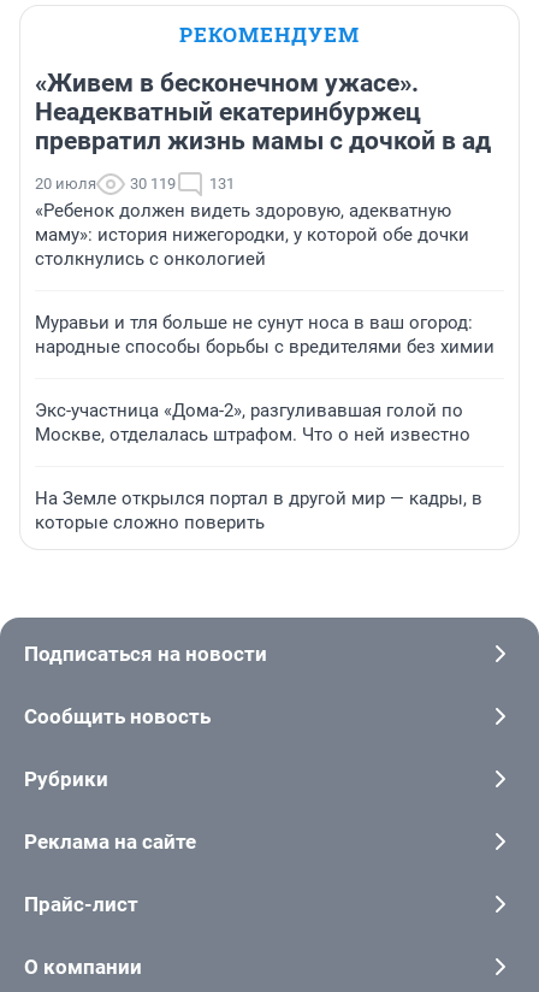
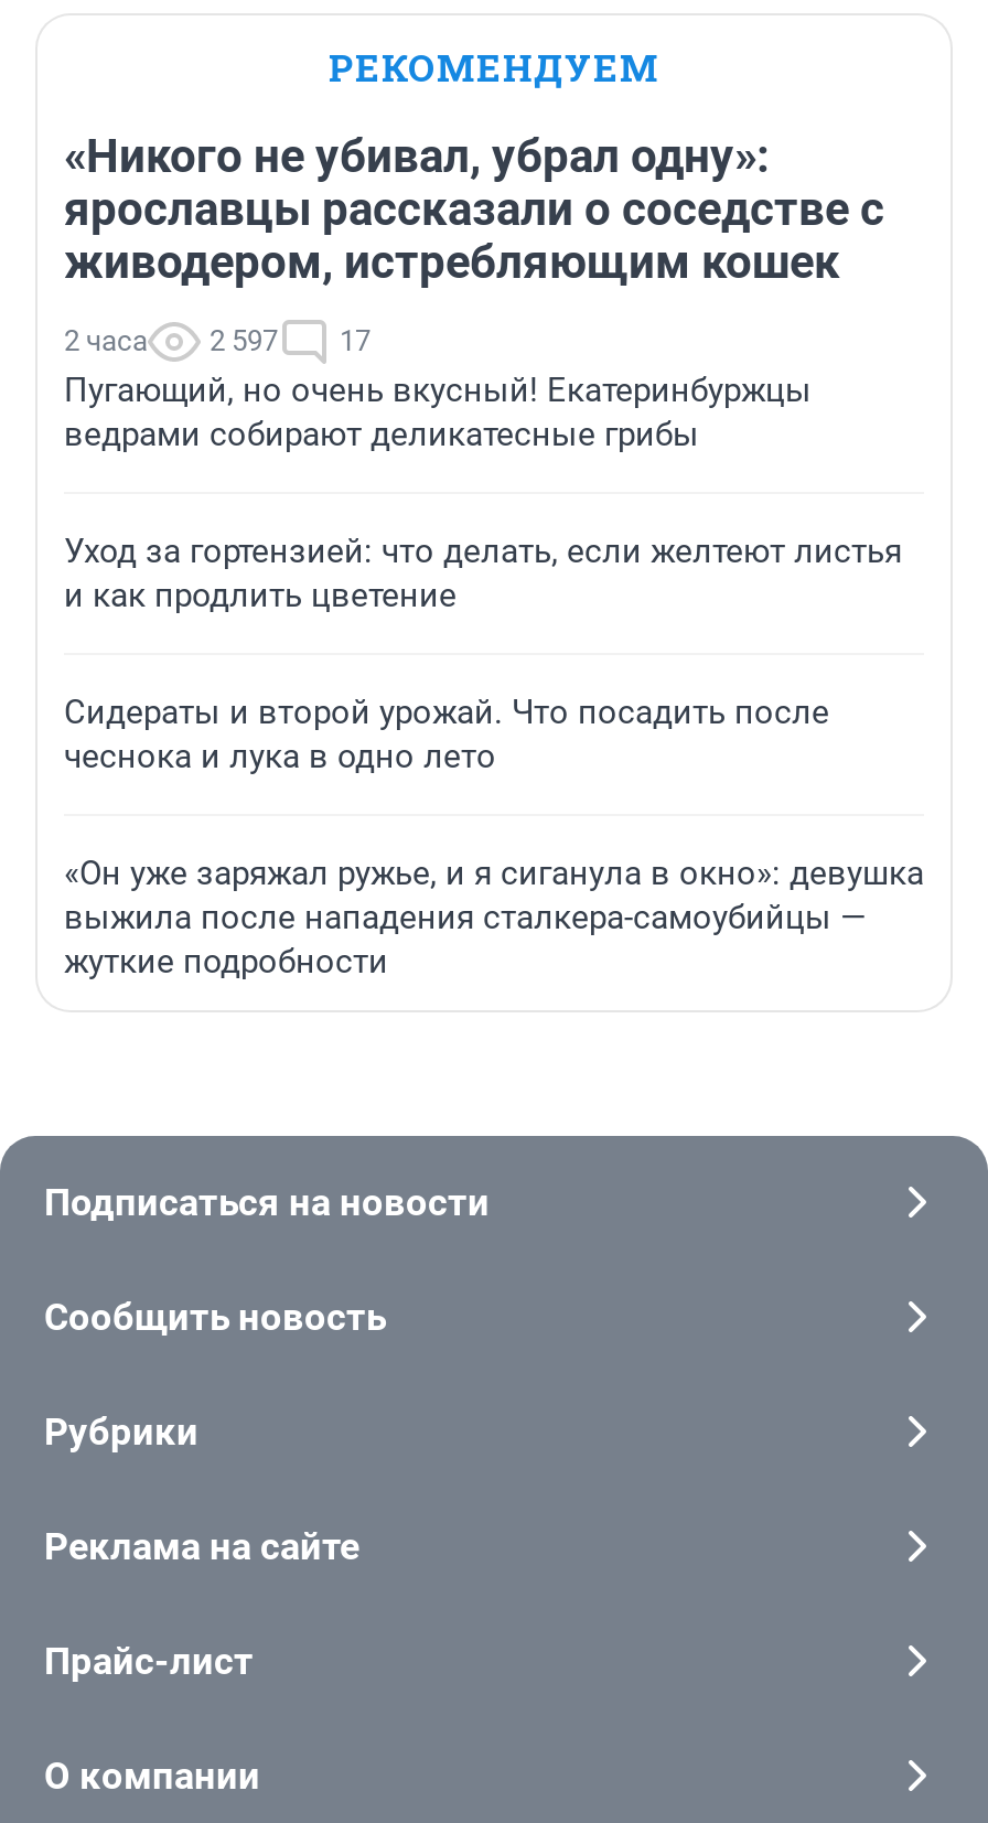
- «Живем в бесконечном ужасе».
- Неадекватный екатеринбуржец
- превратил жизнь мамы с дочкой в ад
+ «Никого не убивал, убрал одну»:
+ ярославцы рассказали о соседстве с
+ живодером, истребляющим кошек

- 20 июля
- 30 119
- 131
- «Ребенок должен видеть здоровую, адекватную
- маму»: история нижегородки, у которой обе дочки
- столкнулись с онкологией
+ 2 часа
+ 2 597
+ 17
+ Пугающий, но очень вкусный! Екатеринбуржцы
+ ведрами собирают деликатесные грибы

- Муравьи и тля больше не сунут носа в ваш огород:
- народные способы борьбы с вредителями без химии
+ Уход за гортензией: что делать, если желтеют листья
+ и как продлить цветение

- Экс-участница «Дома-2», разгуливавшая голой по
- Москве, отделалась штрафом. Что о ней известно
+ Сидераты и второй урожай. Что посадить после
+ чеснока и лука в одно лето

- На Земле открылся портал в другой мир — кадры, в
- которые сложно поверить
+ «Он уже заряжал ружье, и я сиганула в окно»: девушка
+ выжила после нападения сталкера-самоубийцы —
+ жуткие подробности
